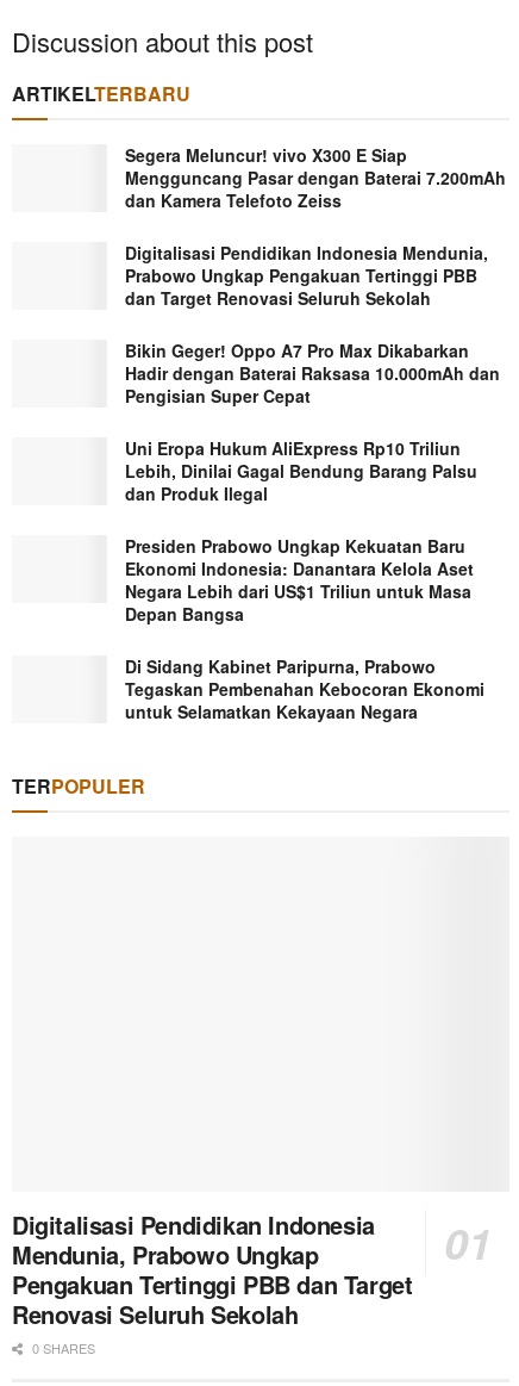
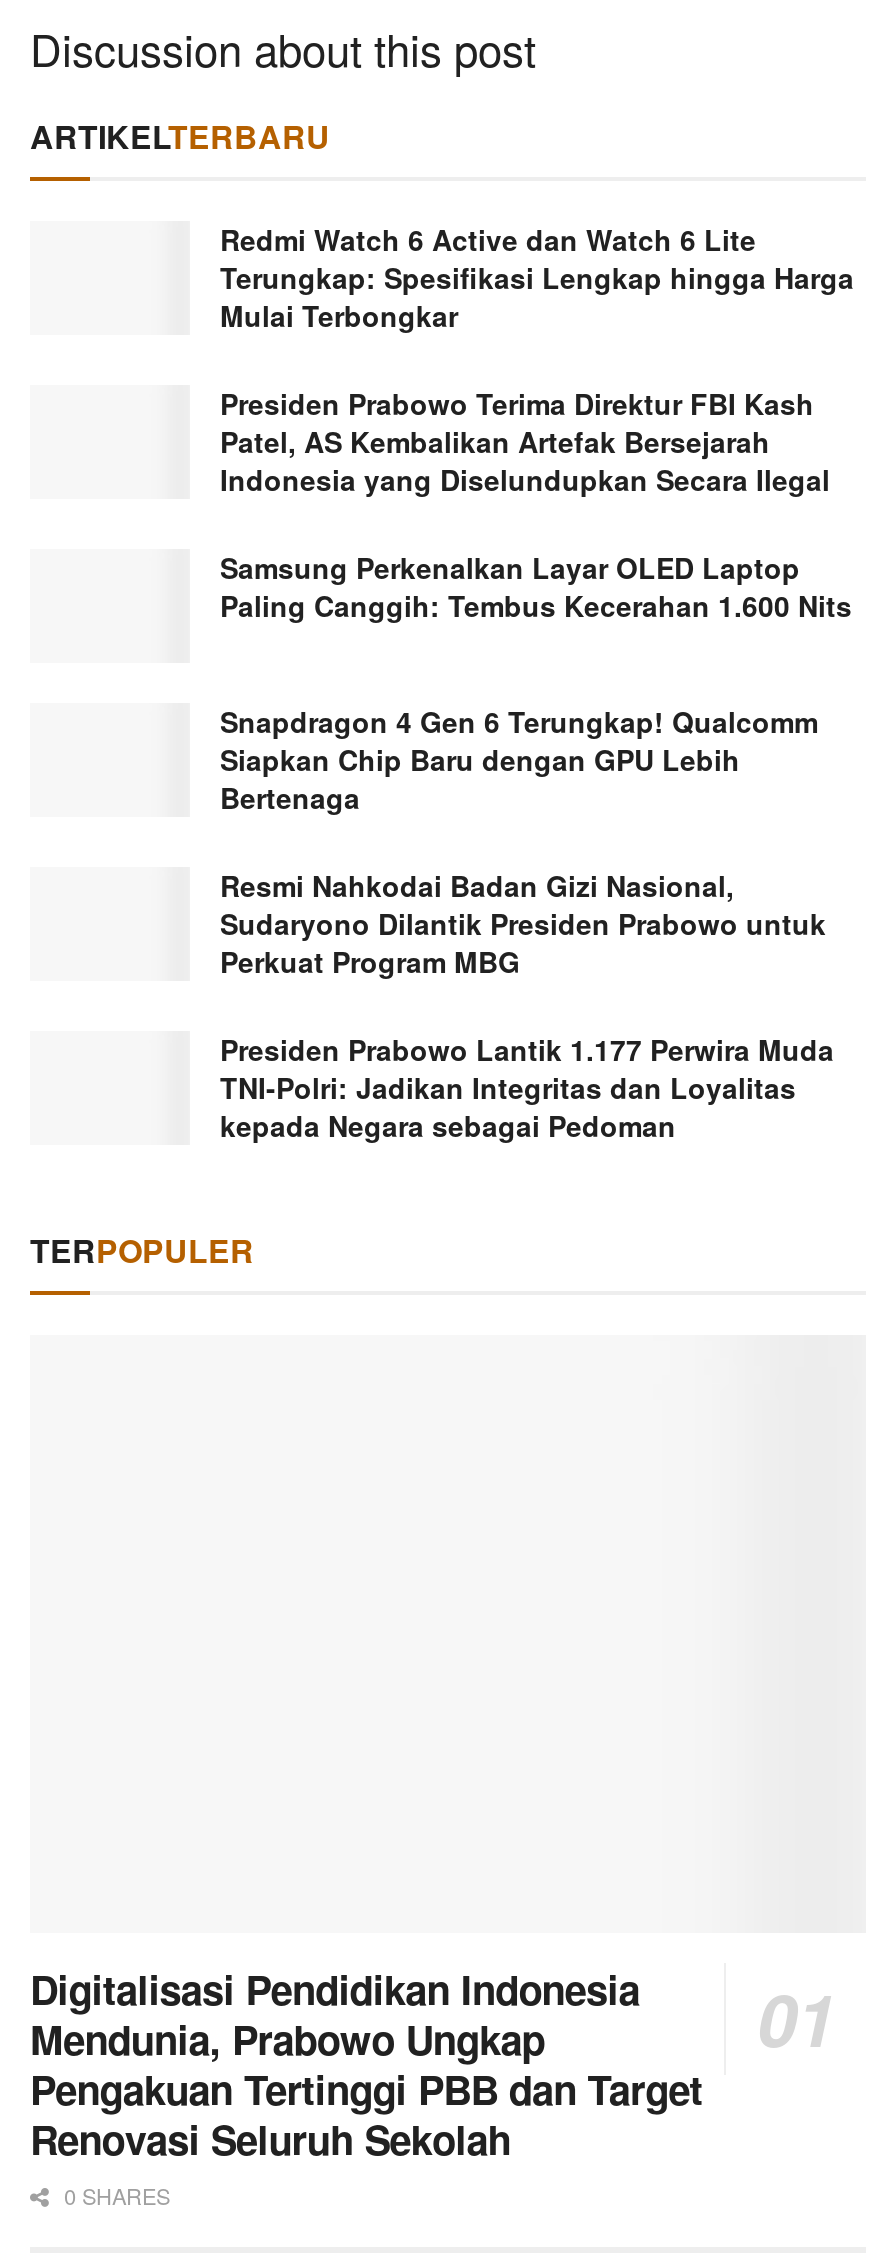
- Segera Meluncur! vivo X300 E Siap
- Mengguncang Pasar dengan Baterai 7.200mAh
- dan Kamera Telefoto Zeiss
+ Redmi Watch 6 Active dan Watch 6 Lite
+ Terungkap: Spesifikasi Lengkap hingga Harga
+ Mulai Terbongkar

- Digitalisasi Pendidikan Indonesia Mendunia,
- Prabowo Ungkap Pengakuan Tertinggi PBB
- dan Target Renovasi Seluruh Sekolah
+ Presiden Prabowo Terima Direktur FBI Kash
+ Patel, AS Kembalikan Artefak Bersejarah
+ Indonesia yang Diselundupkan Secara Ilegal

- Bikin Geger! Oppo A7 Pro Max Dikabarkan
- Hadir dengan Baterai Raksasa 10.000mAh dan
- Pengisian Super Cepat
+ Samsung Perkenalkan Layar OLED Laptop
+ Paling Canggih: Tembus Kecerahan 1.600 Nits

- Uni Eropa Hukum AliExpress Rp10 Triliun
- Lebih, Dinilai Gagal Bendung Barang Palsu
- dan Produk Ilegal
+ Snapdragon 4 Gen 6 Terungkap! Qualcomm
+ Siapkan Chip Baru dengan GPU Lebih
+ Bertenaga

- Presiden Prabowo Ungkap Kekuatan Baru
- Ekonomi Indonesia: Danantara Kelola Aset
- Negara Lebih dari US$1 Triliun untuk Masa
- Depan Bangsa
+ Resmi Nahkodai Badan Gizi Nasional,
+ Sudaryono Dilantik Presiden Prabowo untuk
+ Perkuat Program MBG

- Di Sidang Kabinet Paripurna, Prabowo
- Tegaskan Pembenahan Kebocoran Ekonomi
- untuk Selamatkan Kekayaan Negara
+ Presiden Prabowo Lantik 1.177 Perwira Muda
+ TNI-Polri: Jadikan Integritas dan Loyalitas
+ kepada Negara sebagai Pedoman
